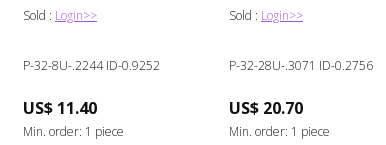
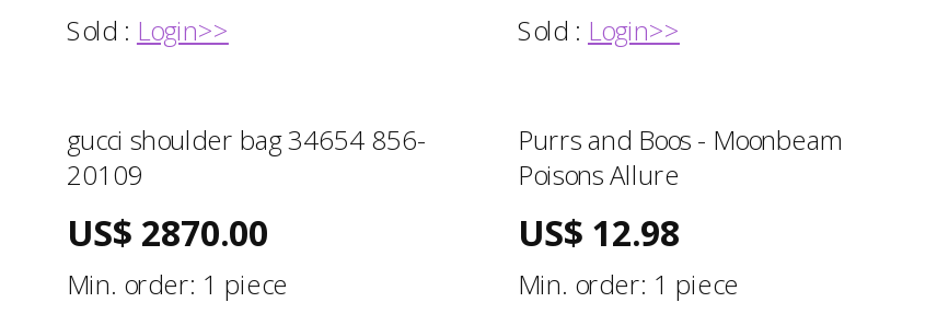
- P-32-8U-.2244 ID-0.9252
- US$ 11.40
+ gucci shoulder bag 34654 856-
+ 20109
+ US$ 2870.00

- P-32-28U-.3071 ID-0.2756
- US$ 20.70
+ Purrs and Boos - Moonbeam
+ Poisons Allure
+ US$ 12.98
